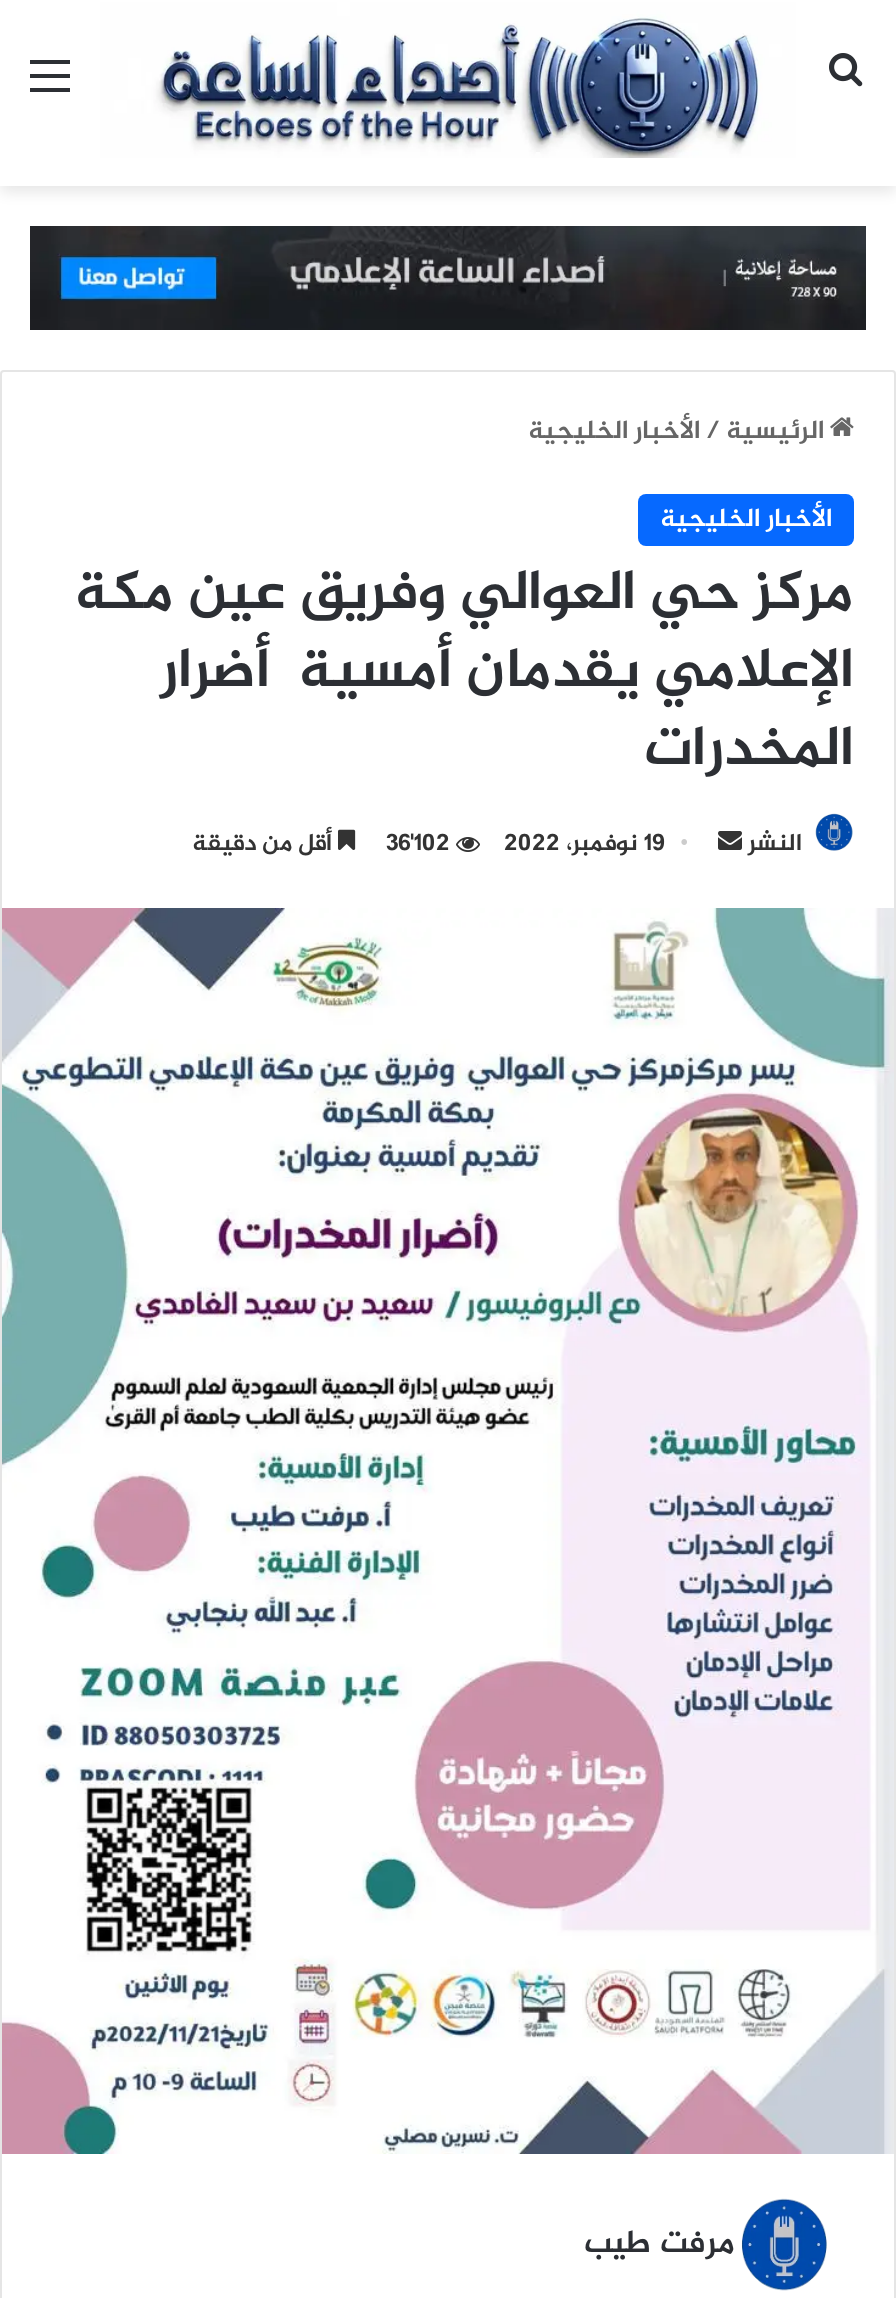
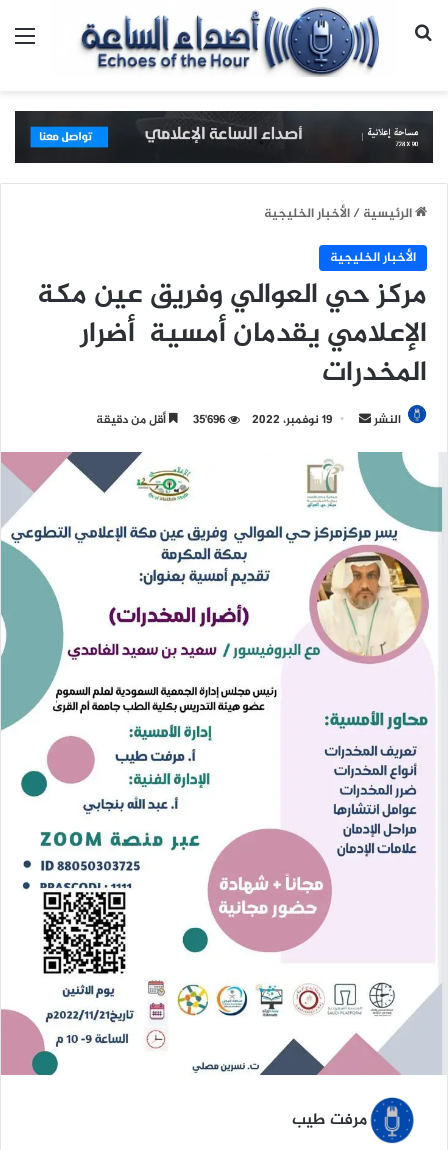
- 36٬102
+ 35٬696
